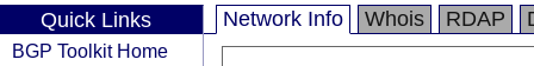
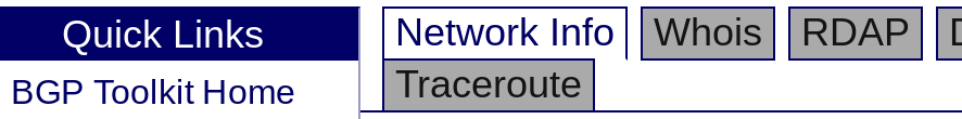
+ Traceroute
